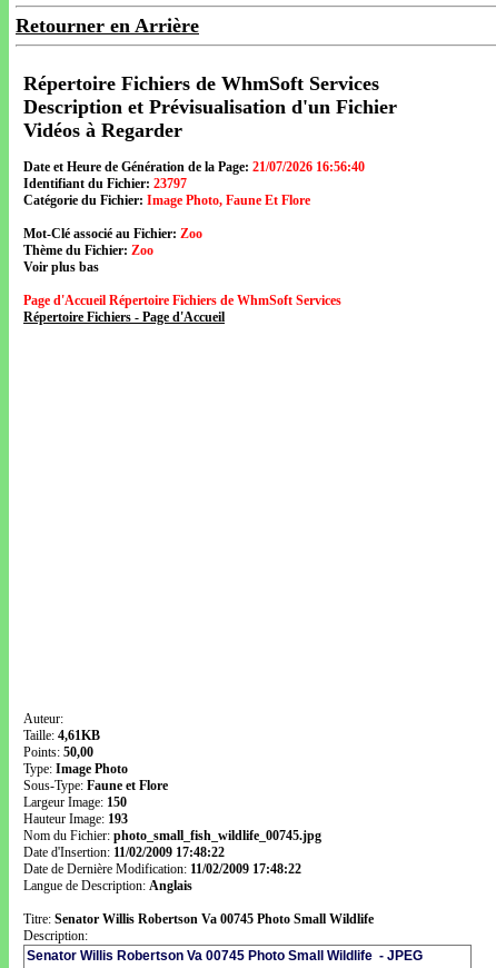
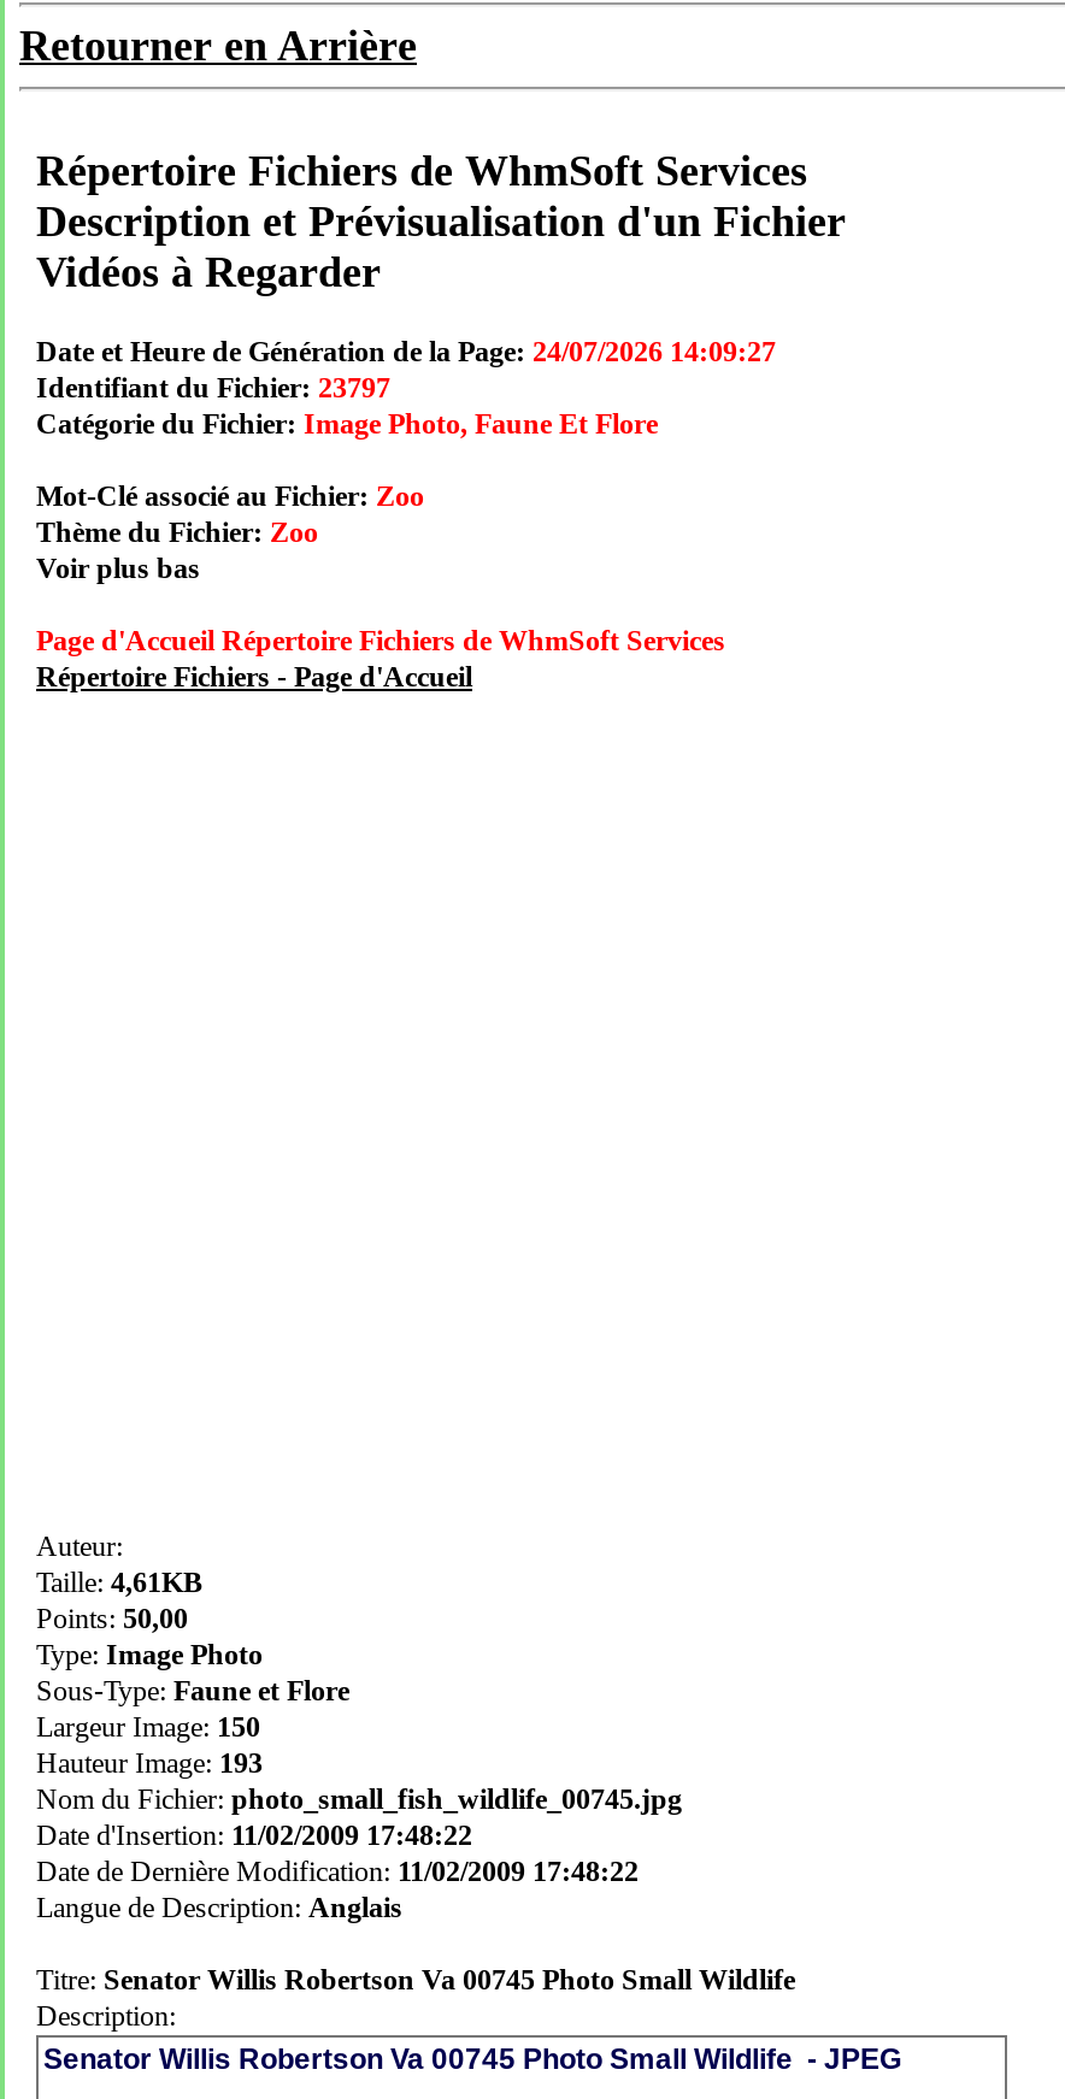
- Date et Heure de Génération de la Page: 21/07/2026 16:56:40
+ Date et Heure de Génération de la Page: 24/07/2026 14:09:27
